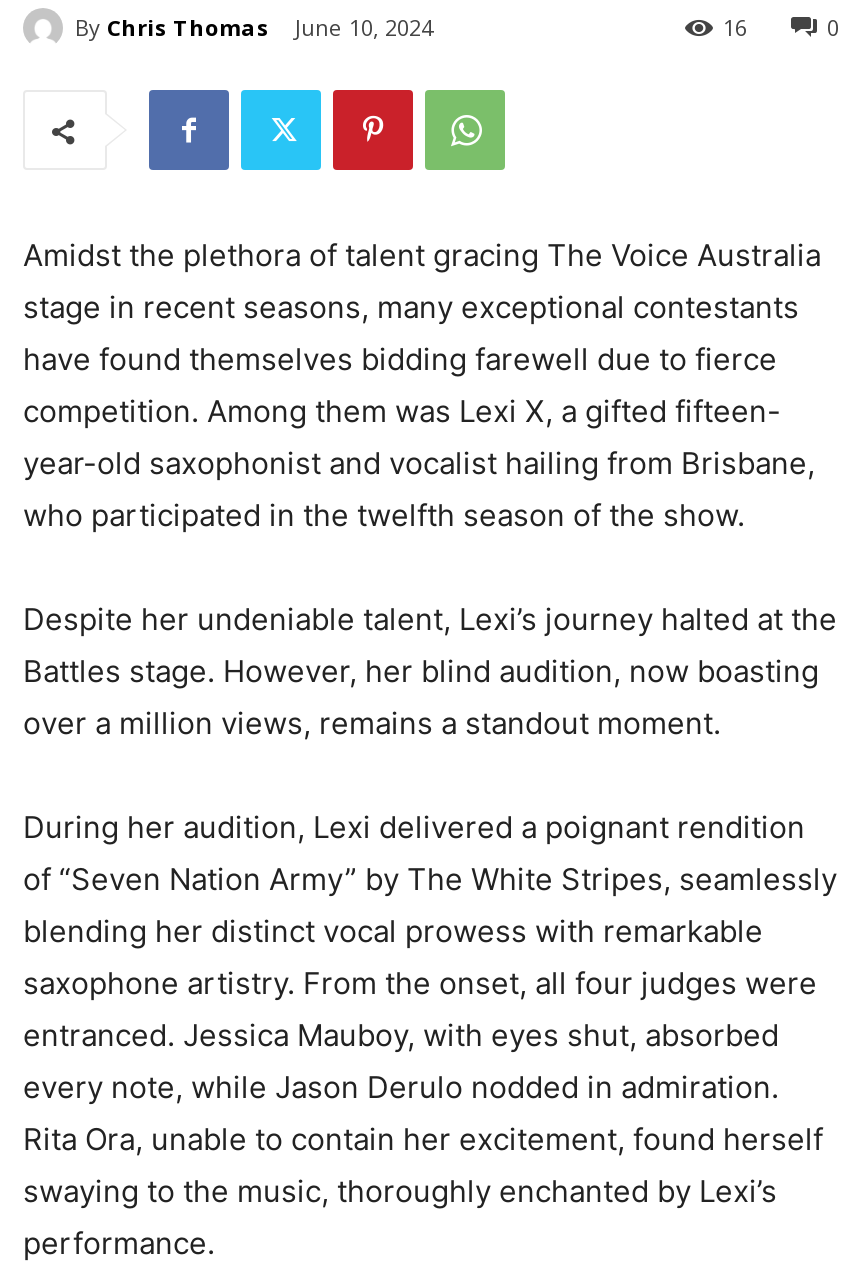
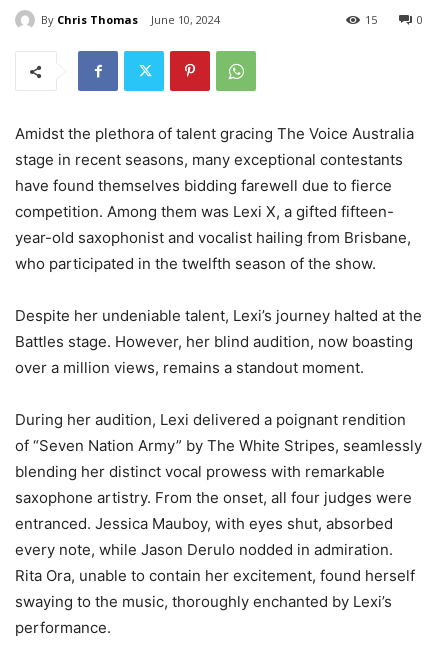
- 16
+ 15
